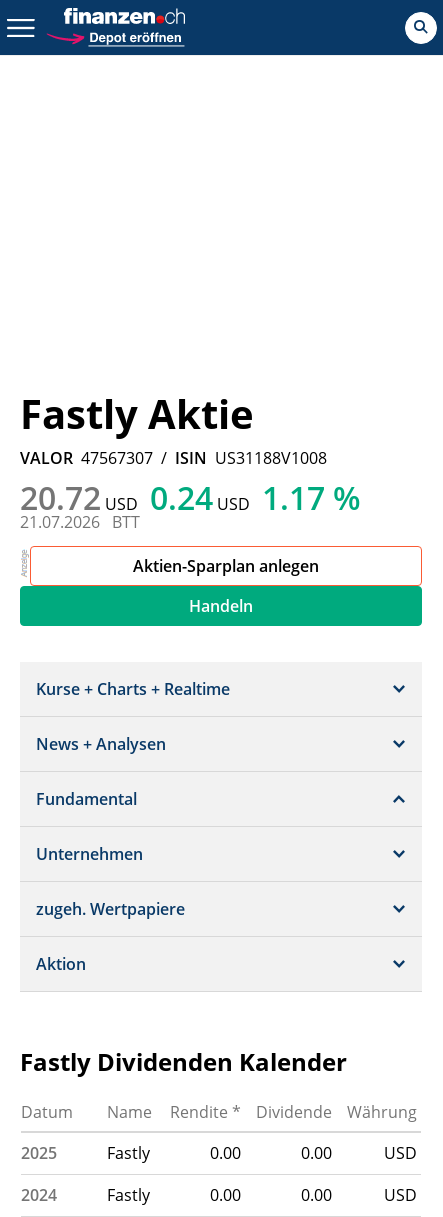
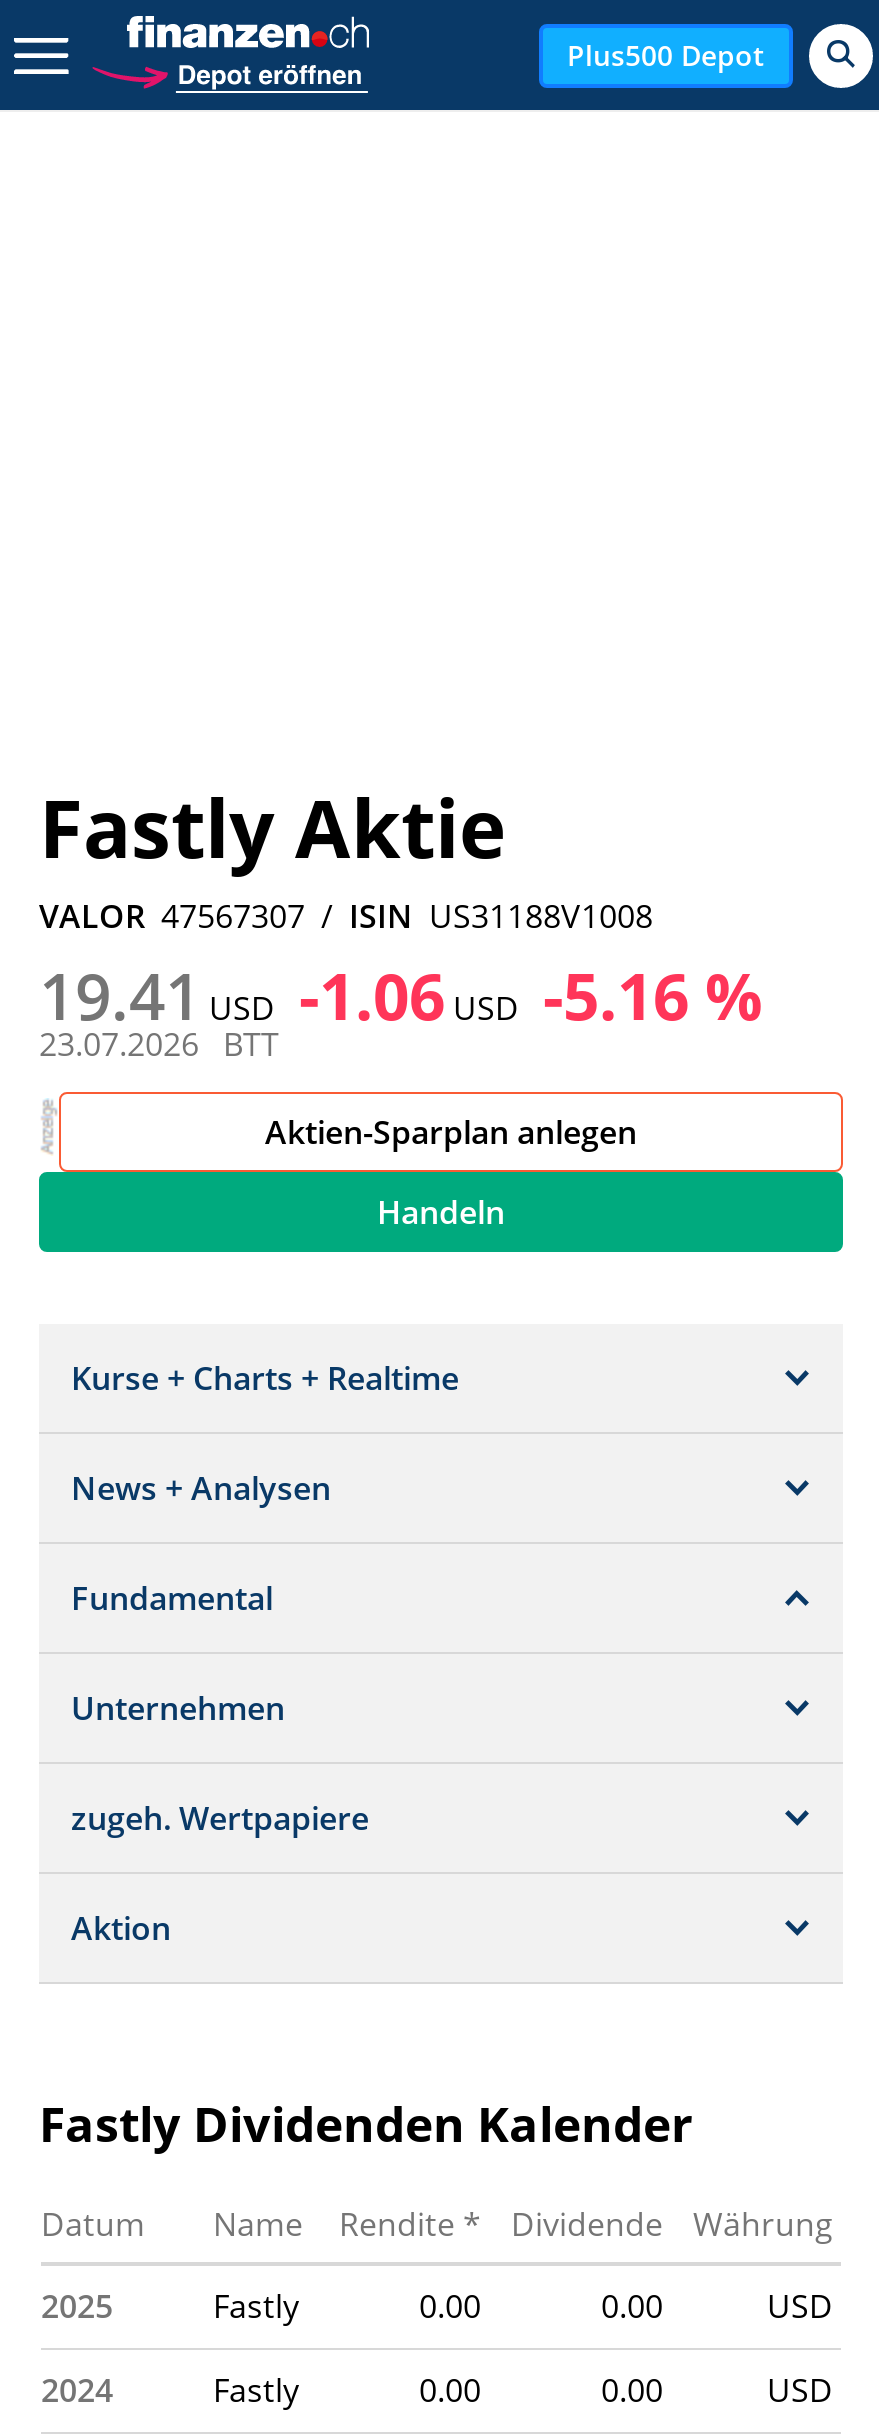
+ Plus500 Depot

- 20.72 USD 0.24 USD 1.17 %
+ 19.41 USD -1.06 USD -5.16 %

- 21.07.2026 BTT
+ 23.07.2026 BTT
